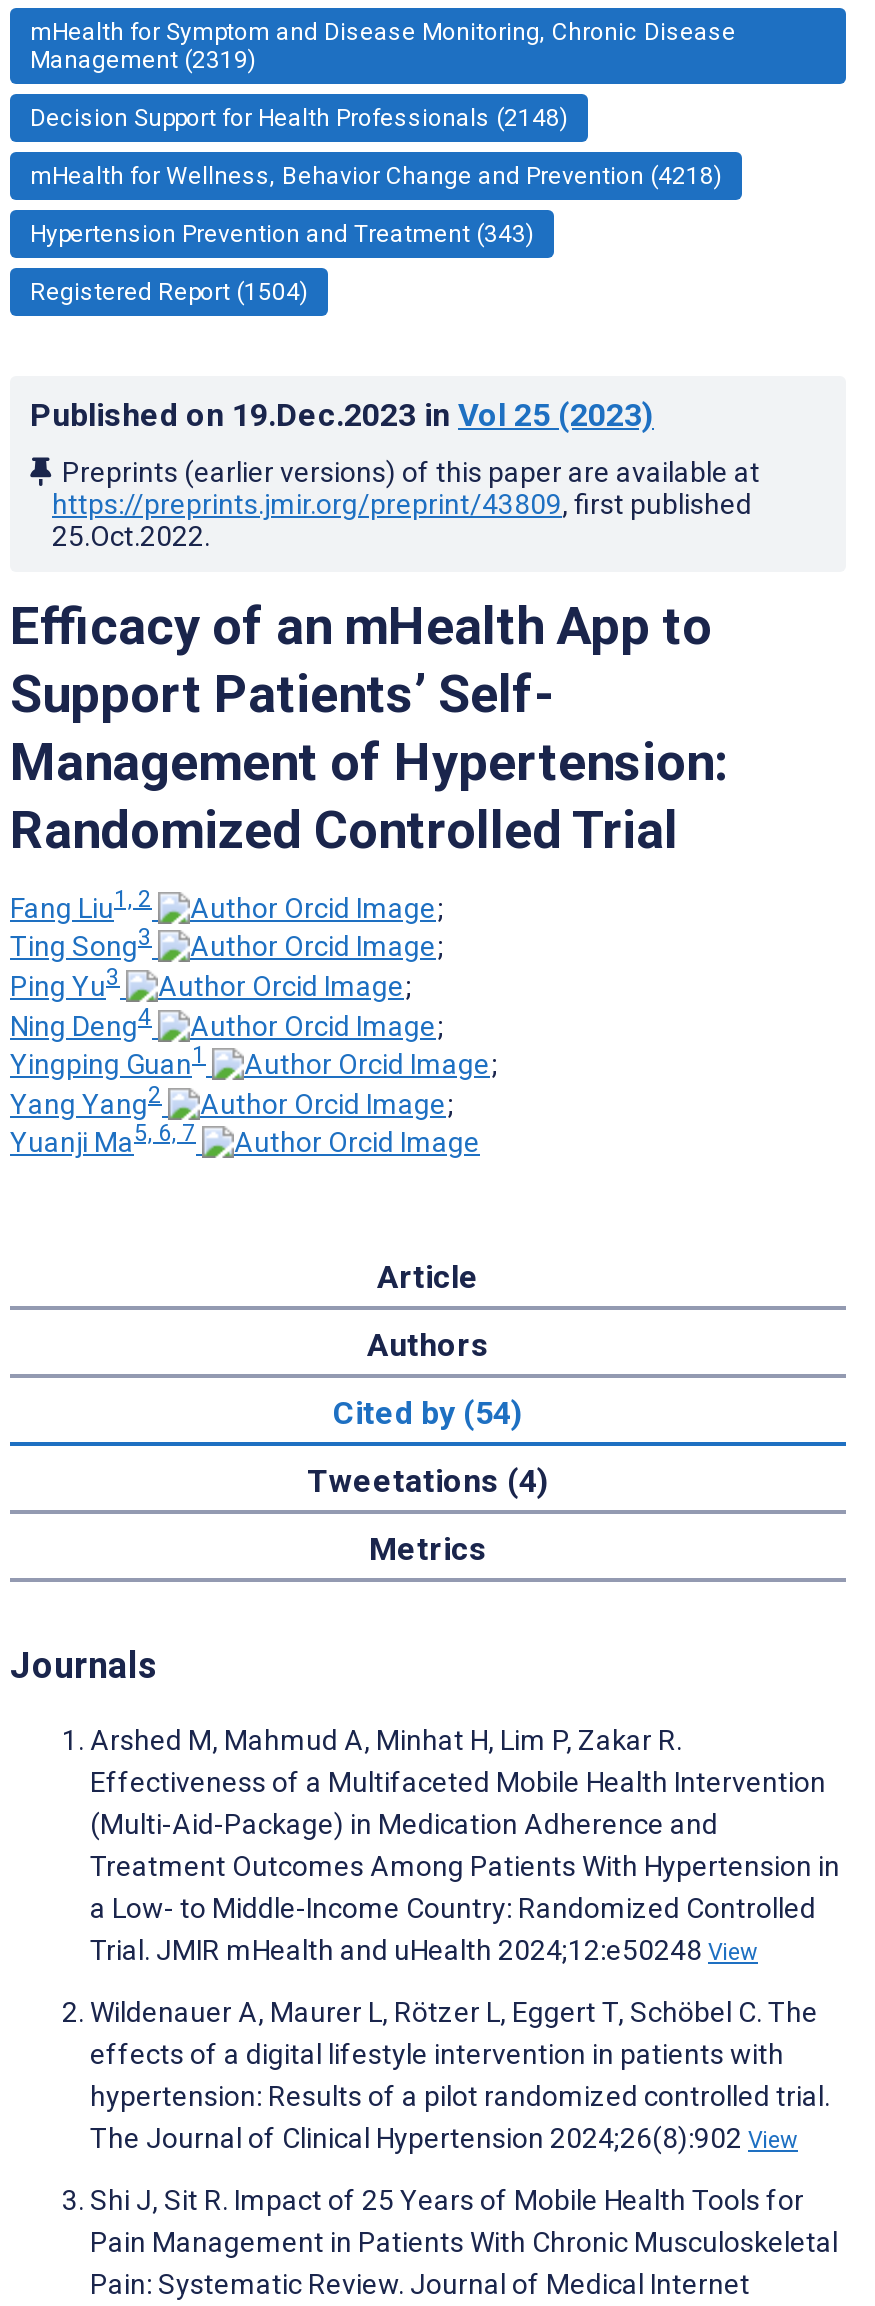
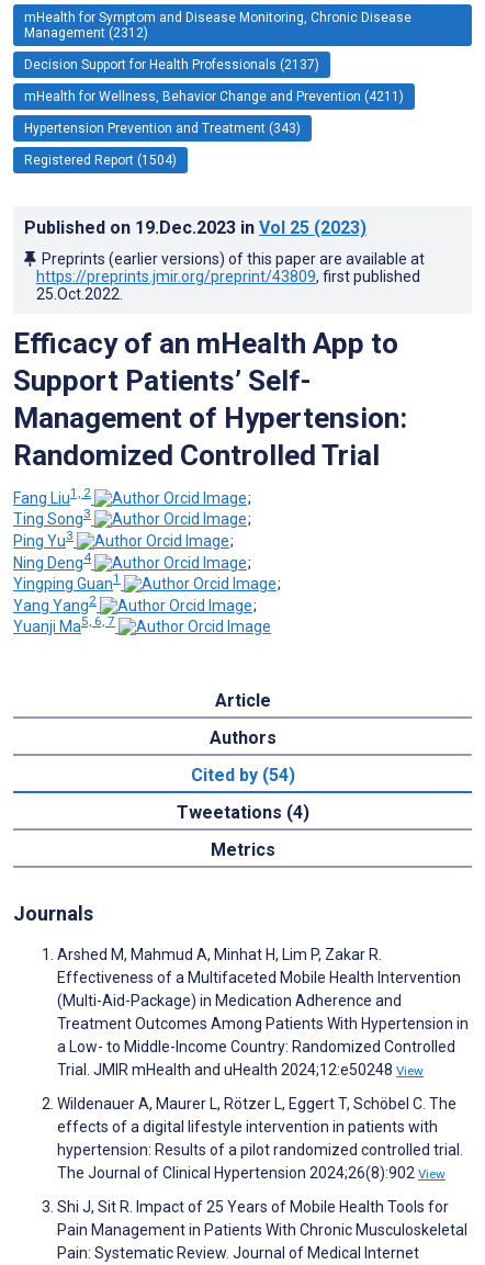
- Management (2319)
+ Management (2312)

- Decision Support for Health Professionals (2148)
+ Decision Support for Health Professionals (2137)

- mHealth for Wellness, Behavior Change and Prevention (4218)
+ mHealth for Wellness, Behavior Change and Prevention (4211)
